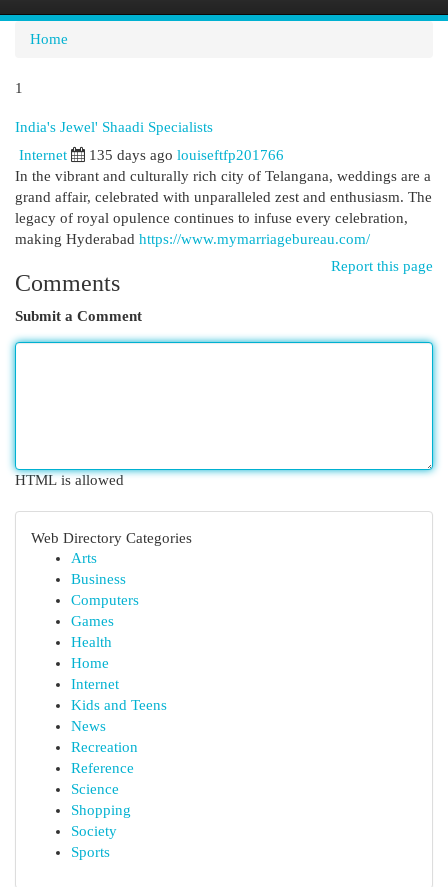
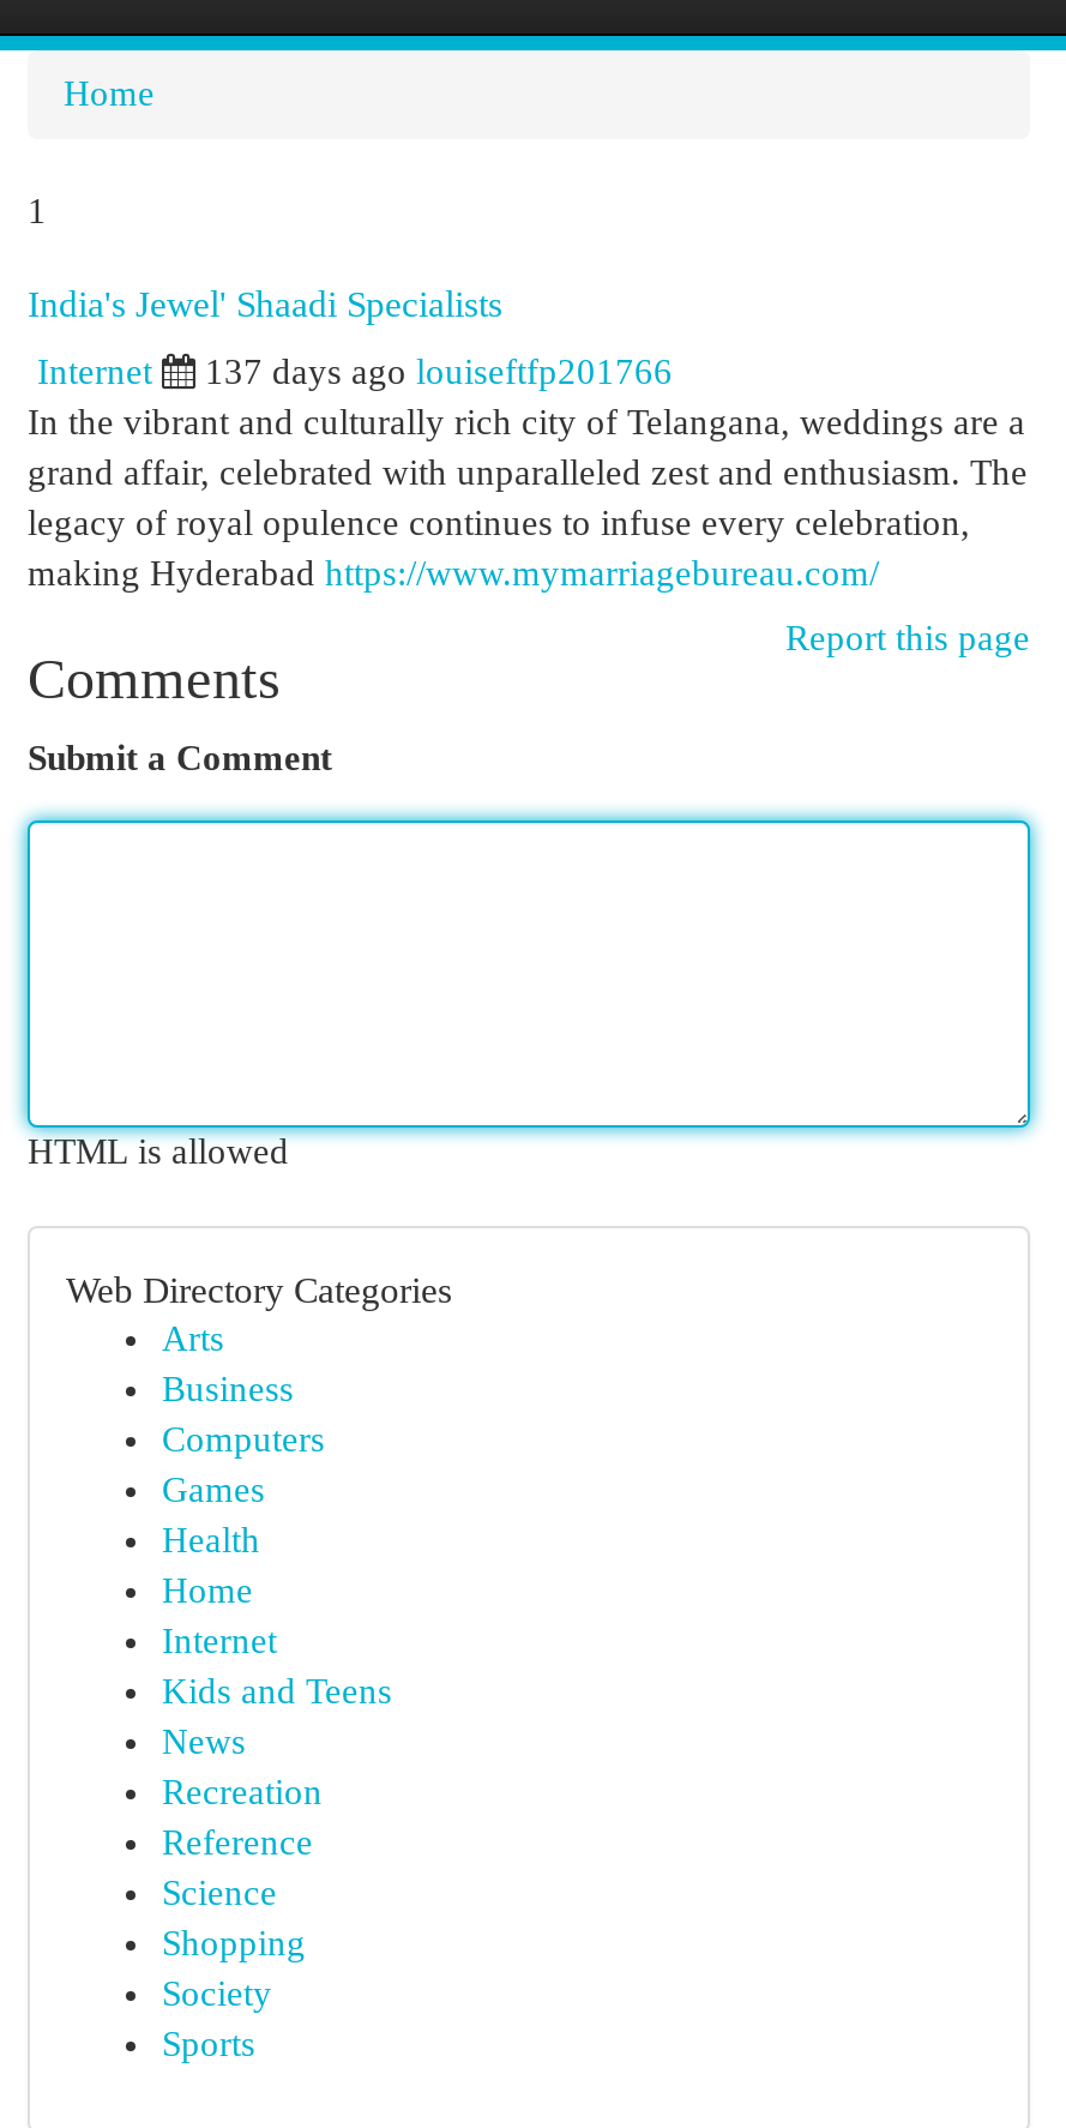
- 135 days ago louiseftfp201766
+ 137 days ago louiseftfp201766
